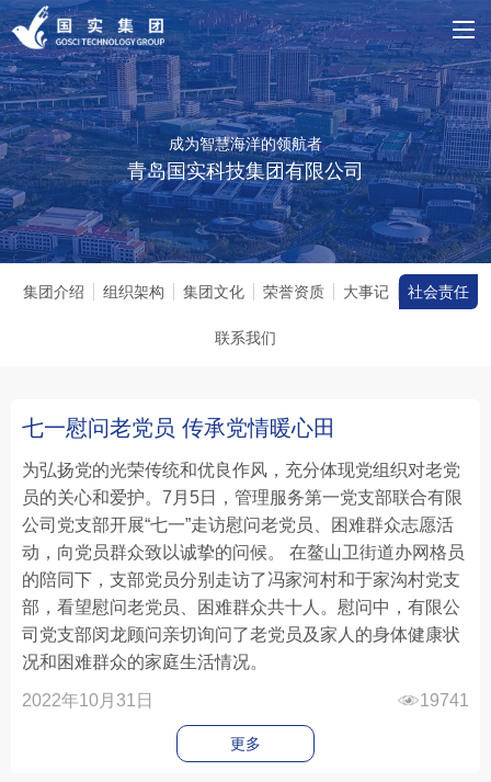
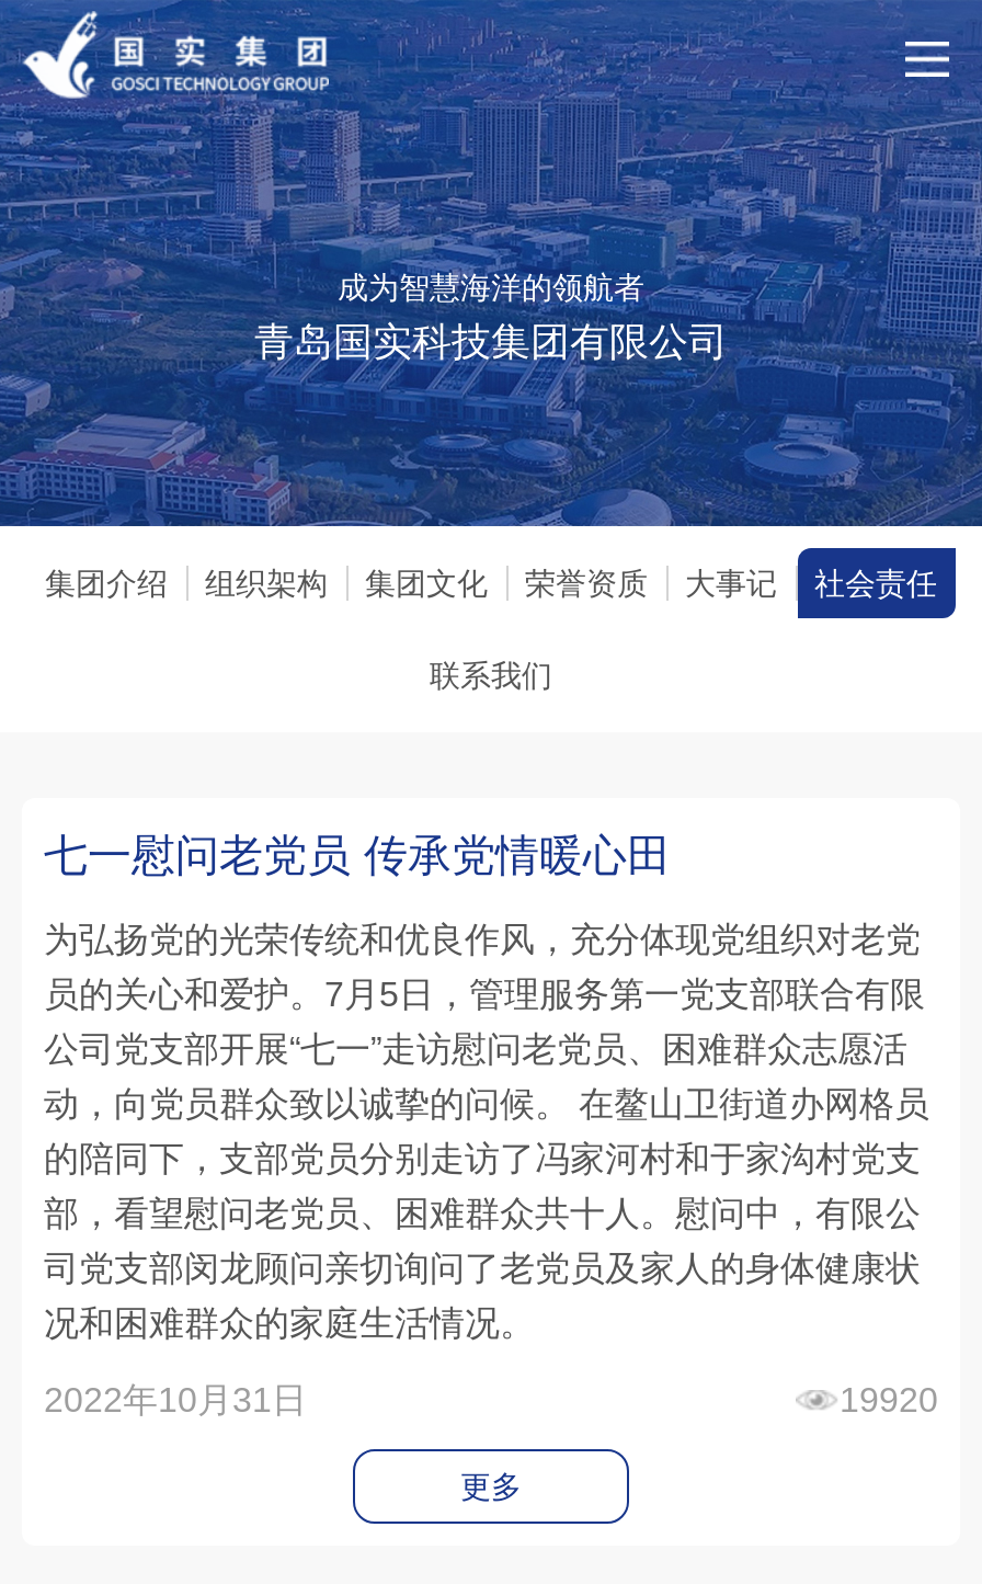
- 19741
+ 19920
